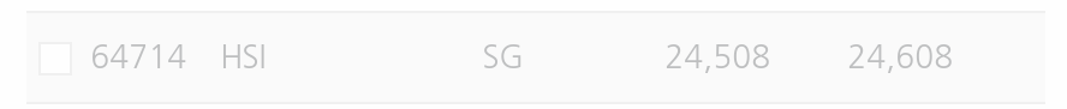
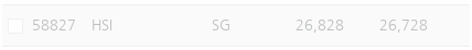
- 64714 HSI
+ 58827 HSI

- 24,508
+ 26,828

- 24,608
+ 26,728
